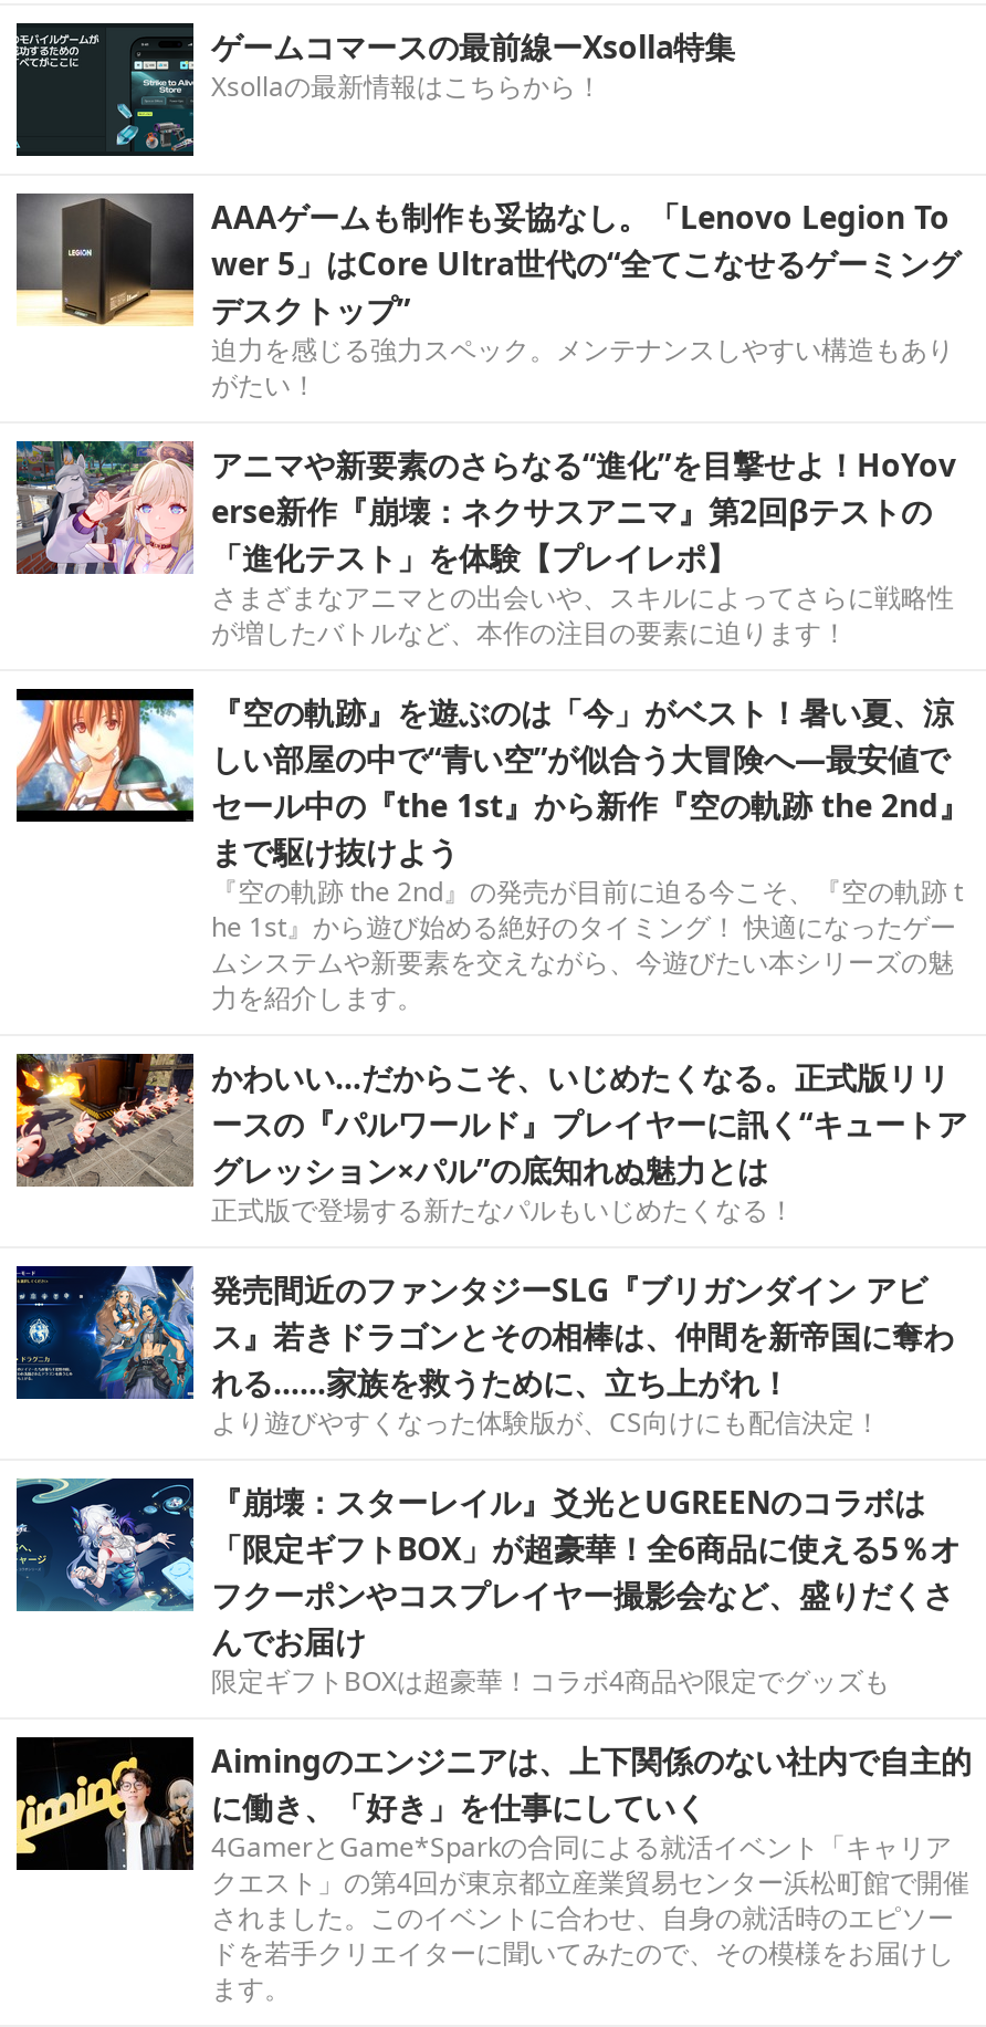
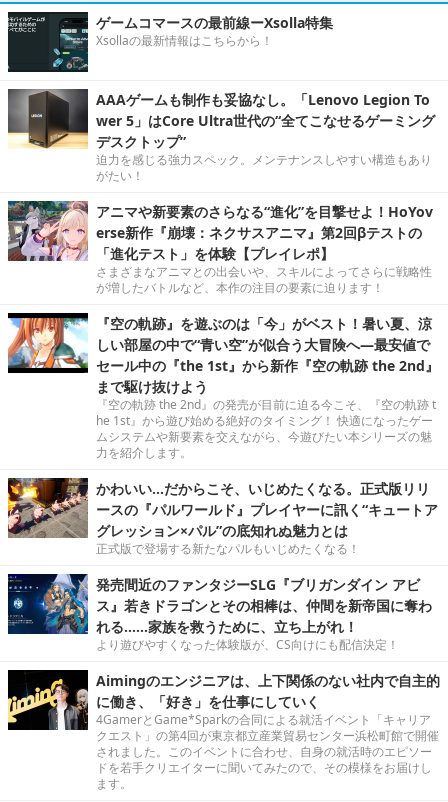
- [image]
- 『崩壊：スターレイル』爻光とUGREENのコラボは
- 「限定ギフトBOX」が超豪華！全6商品に使える5％オ
- フクーポンやコスプレイヤー撮影会など、盛りだくさ
- んでお届け
- 限定ギフトBOXは超豪華！コラボ4商品や限定でグッズも
